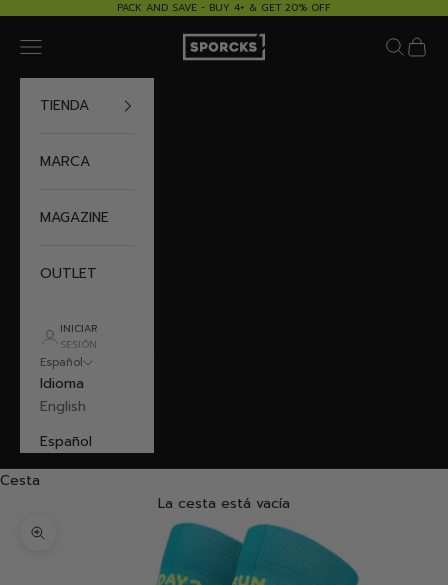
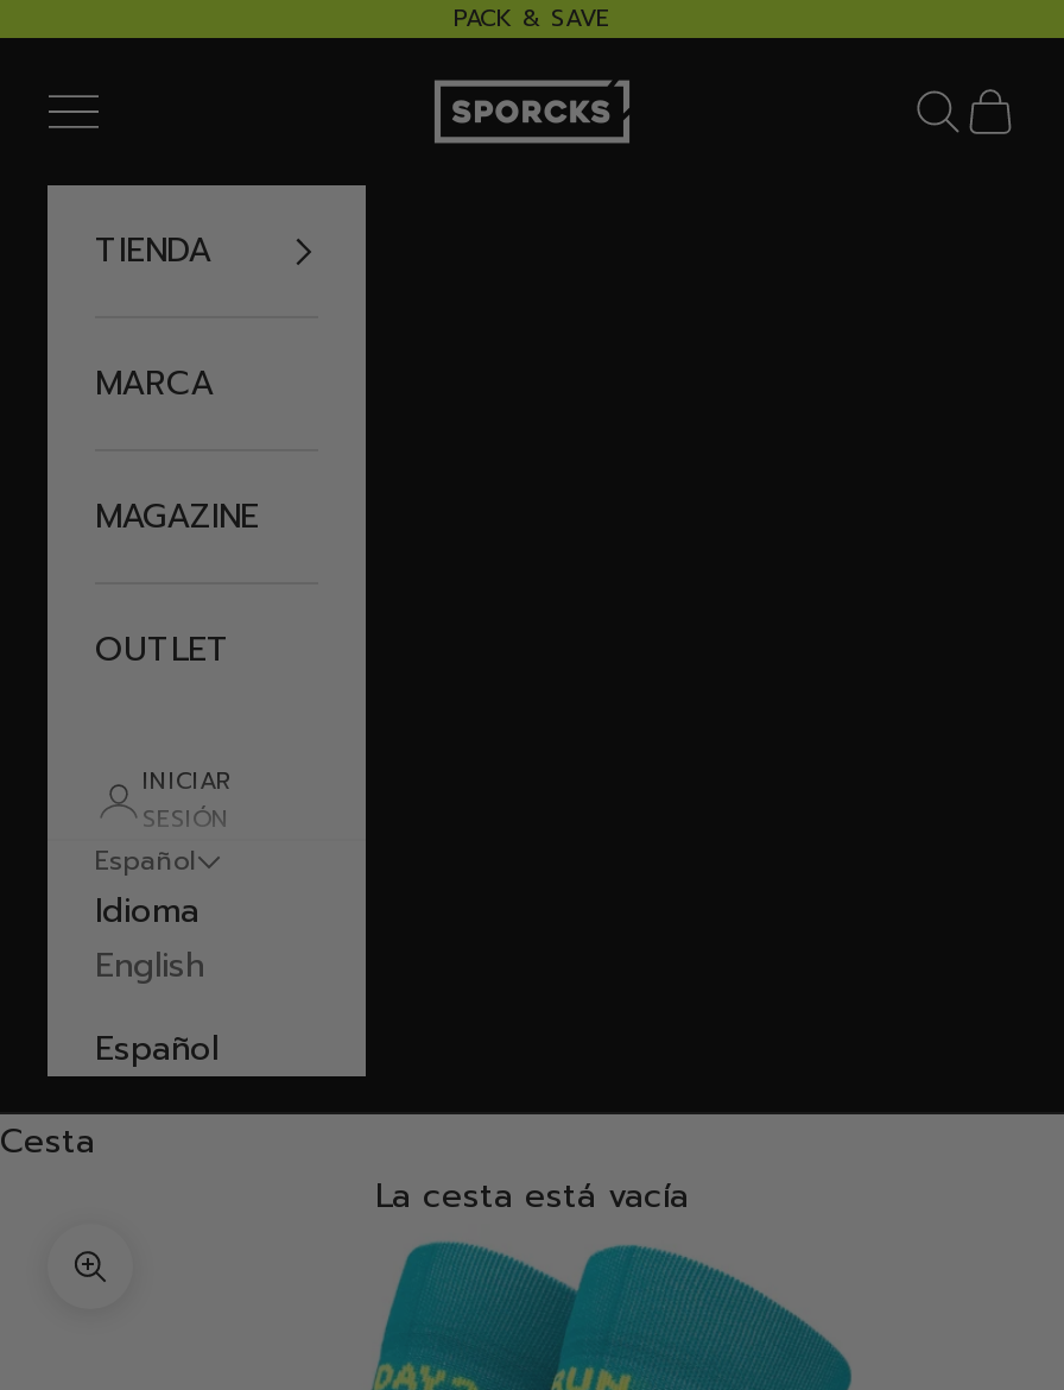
- PACK AND SAVE - BUY 4+ & GET 20% OFF
+ PACK & SAVE
